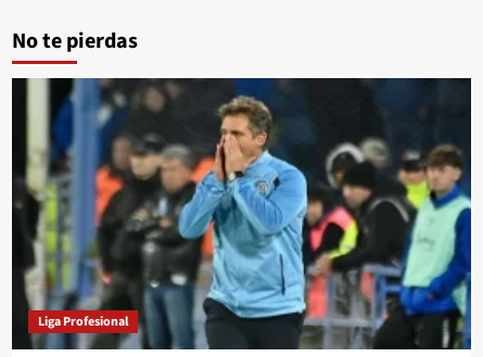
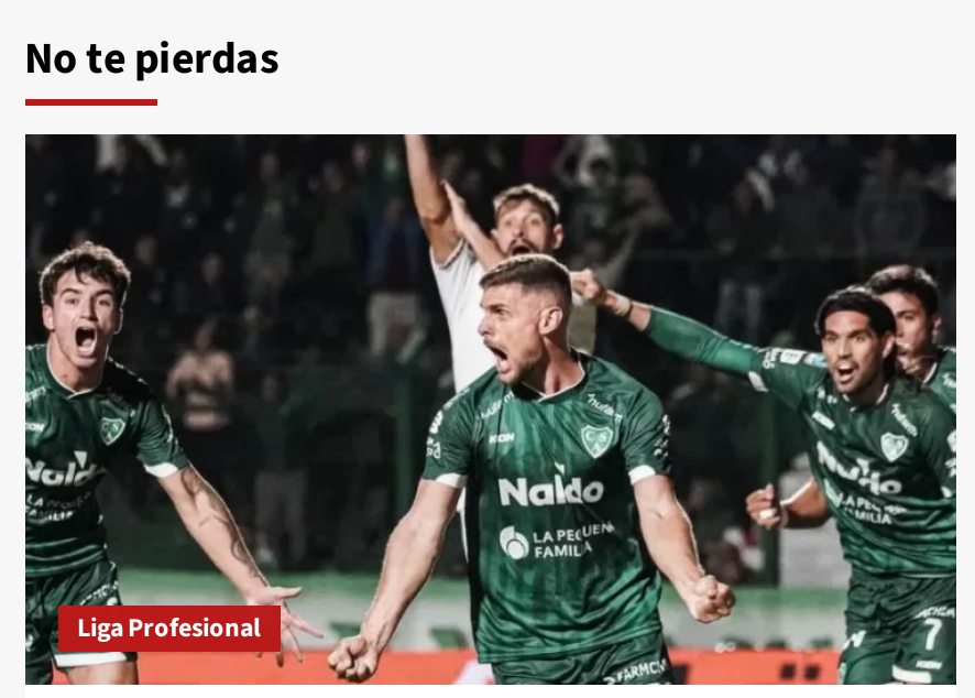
- [image]
+ [image]
